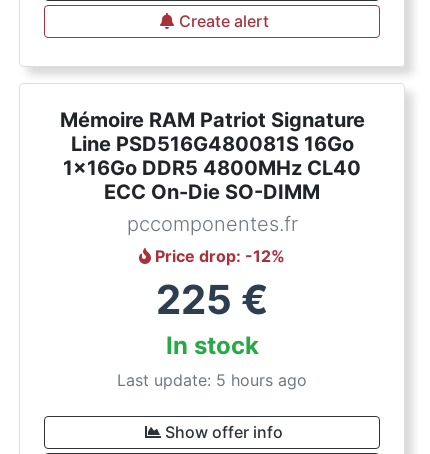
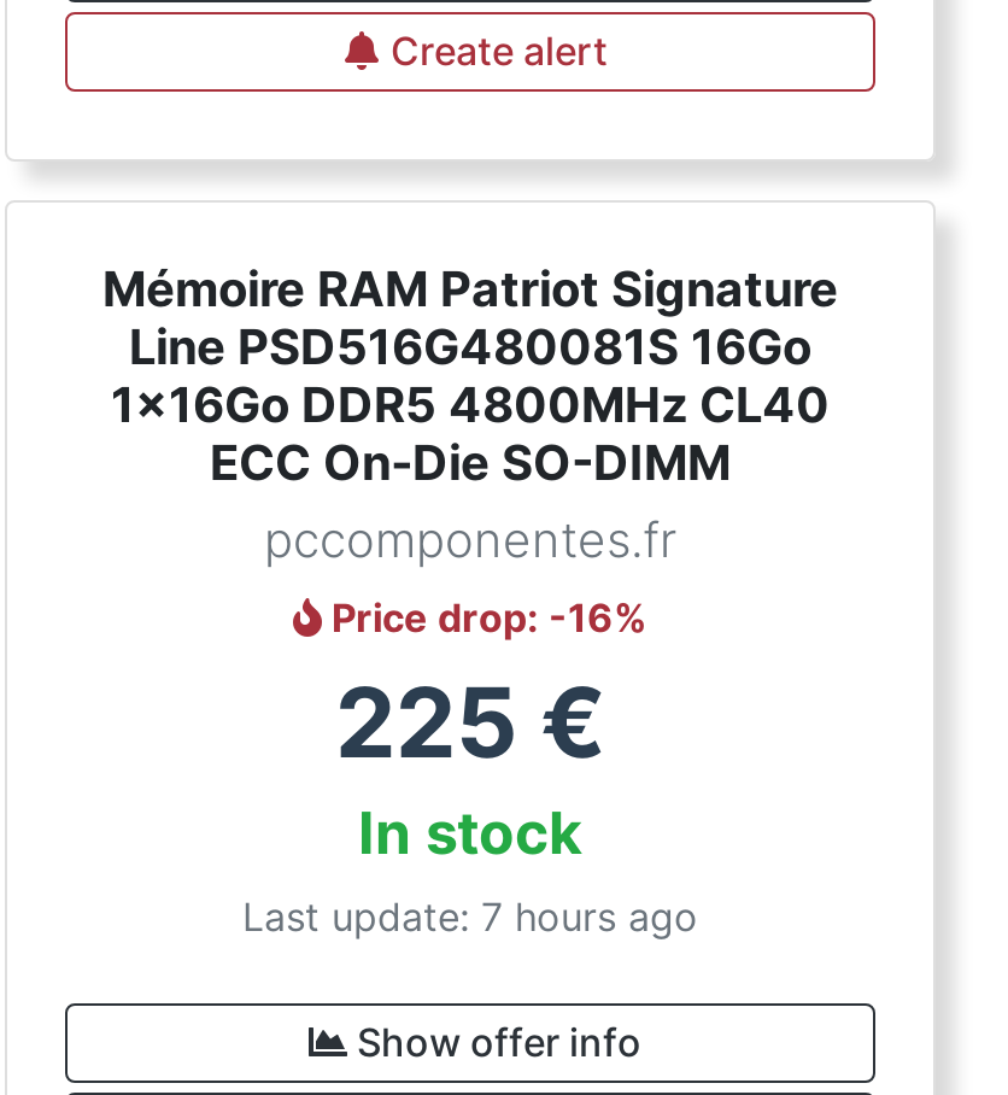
- Price drop: -12%
+ Price drop: -16%

- Last update: 5 hours ago
+ Last update: 7 hours ago
